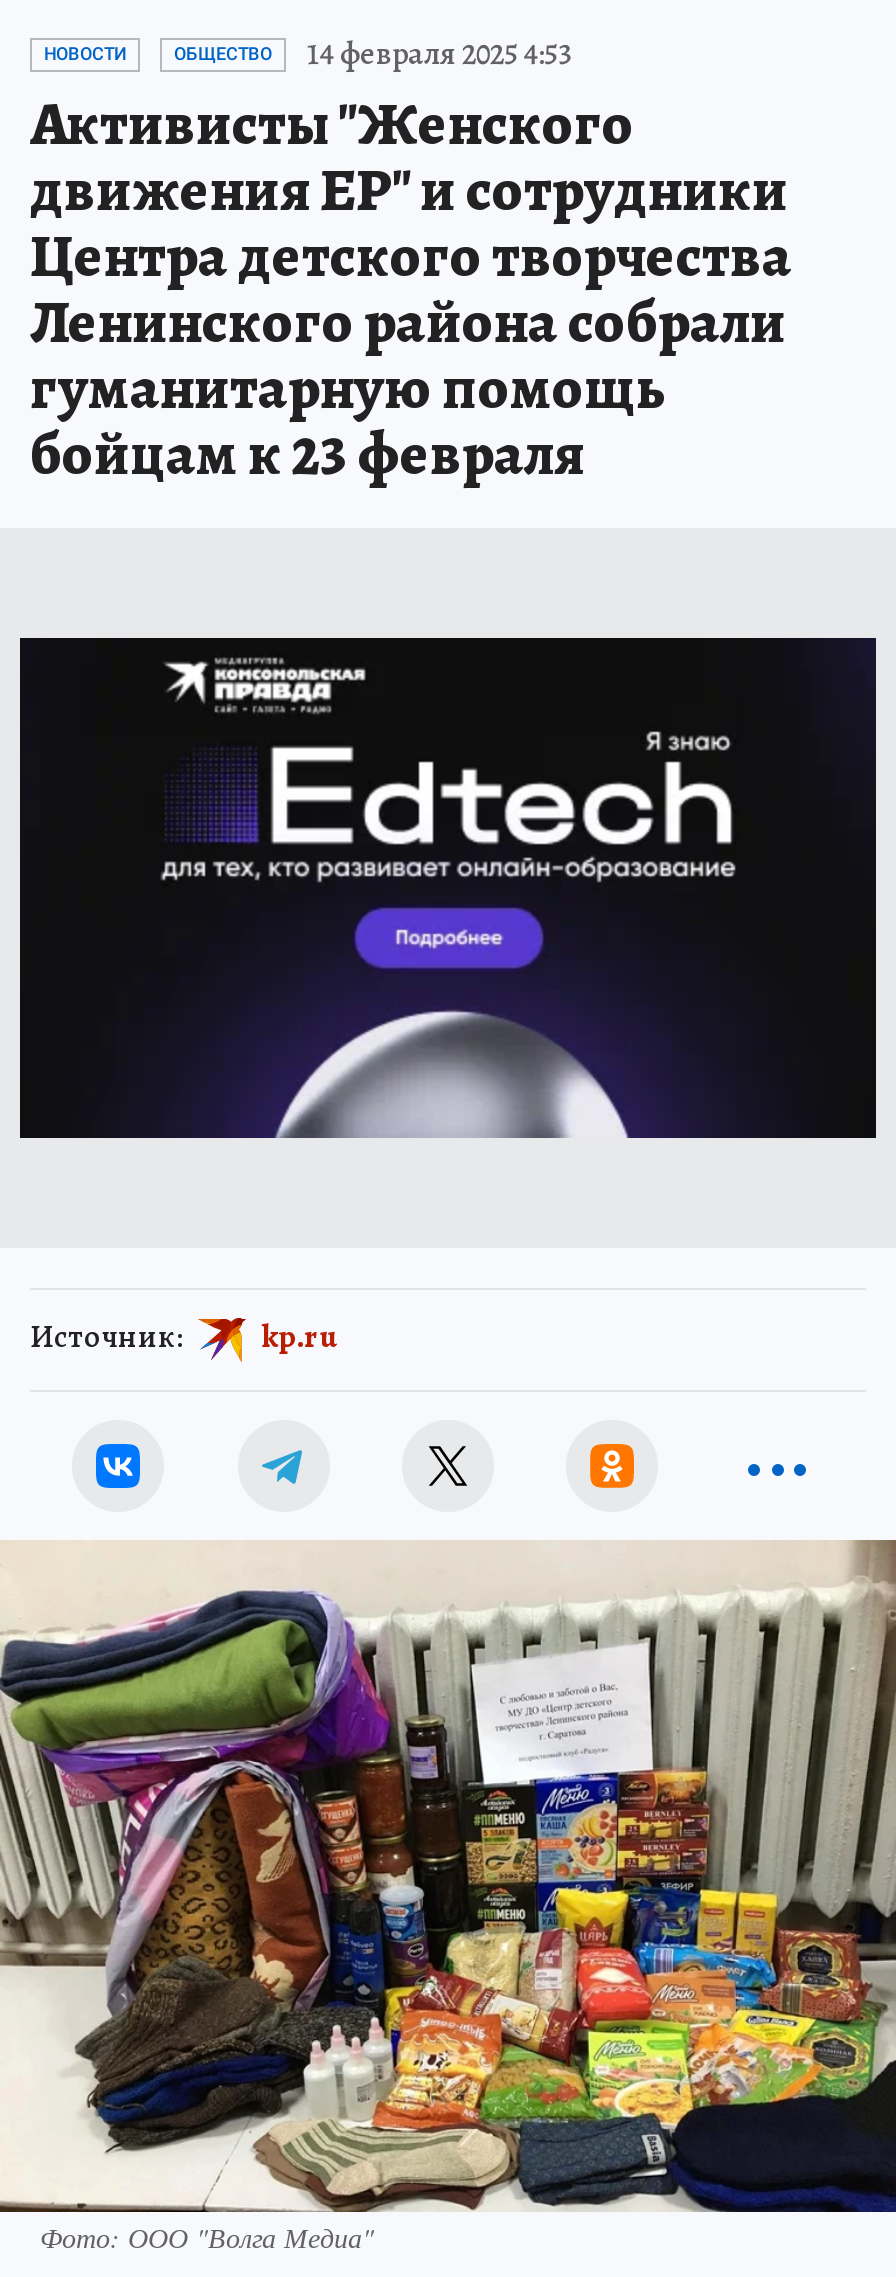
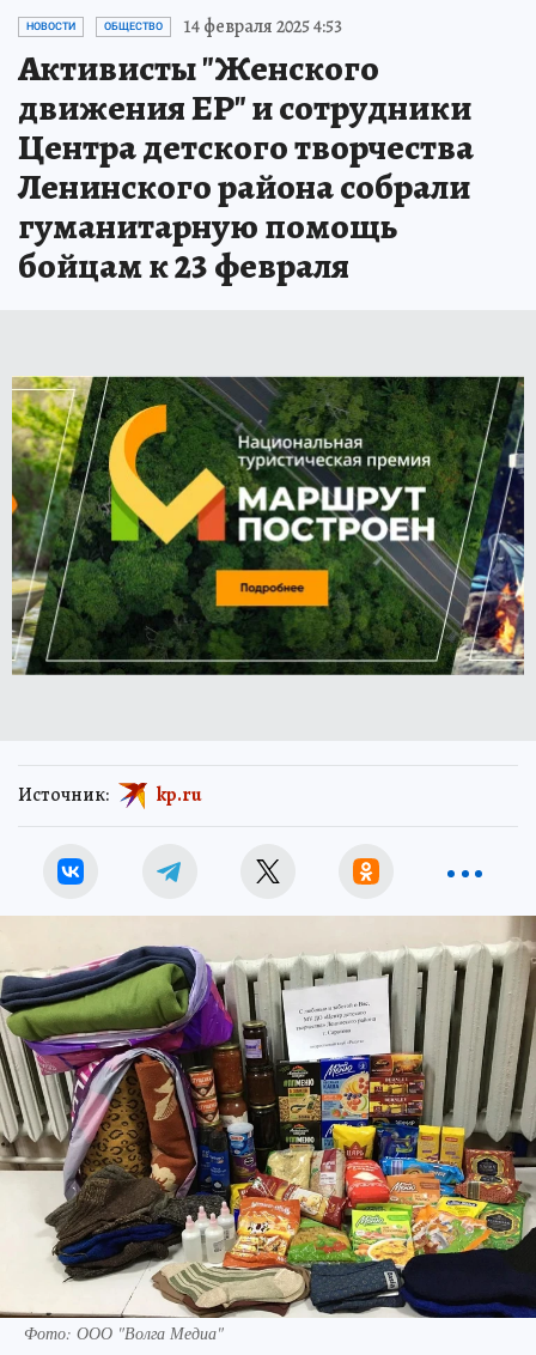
- [image]
+ [image]
